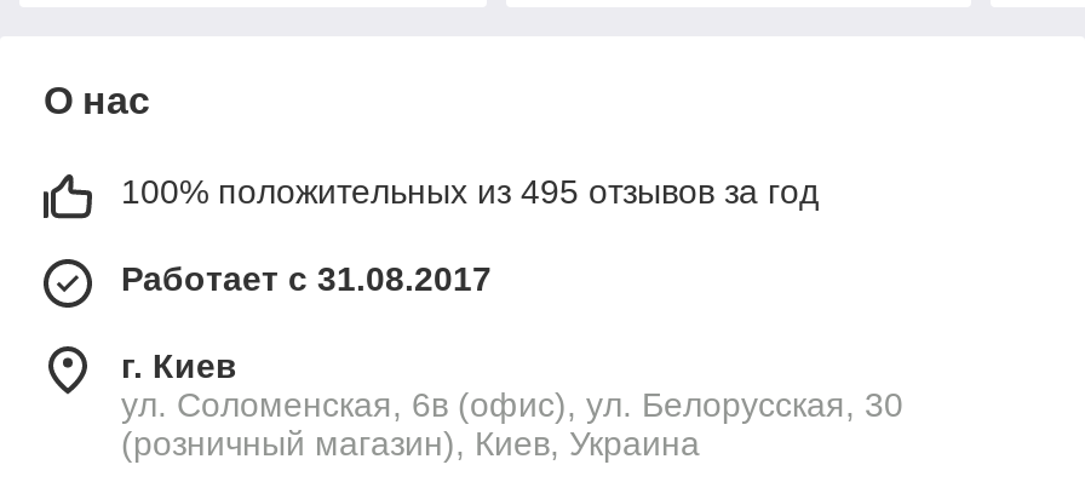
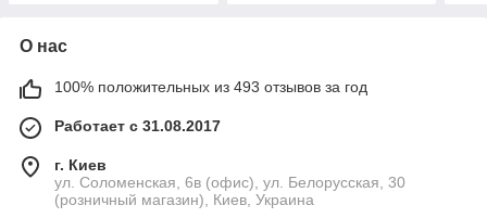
- 100% положительных из 495 отзывов за год
+ 100% положительных из 493 отзывов за год
